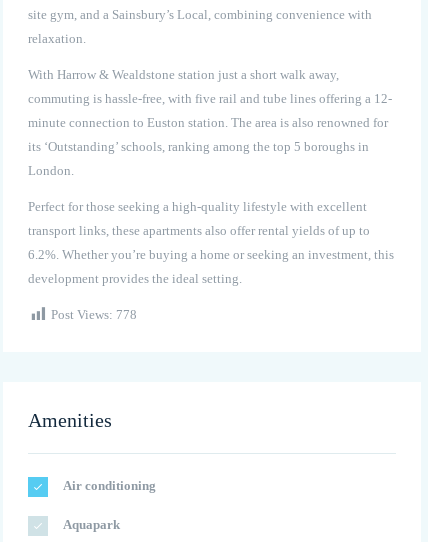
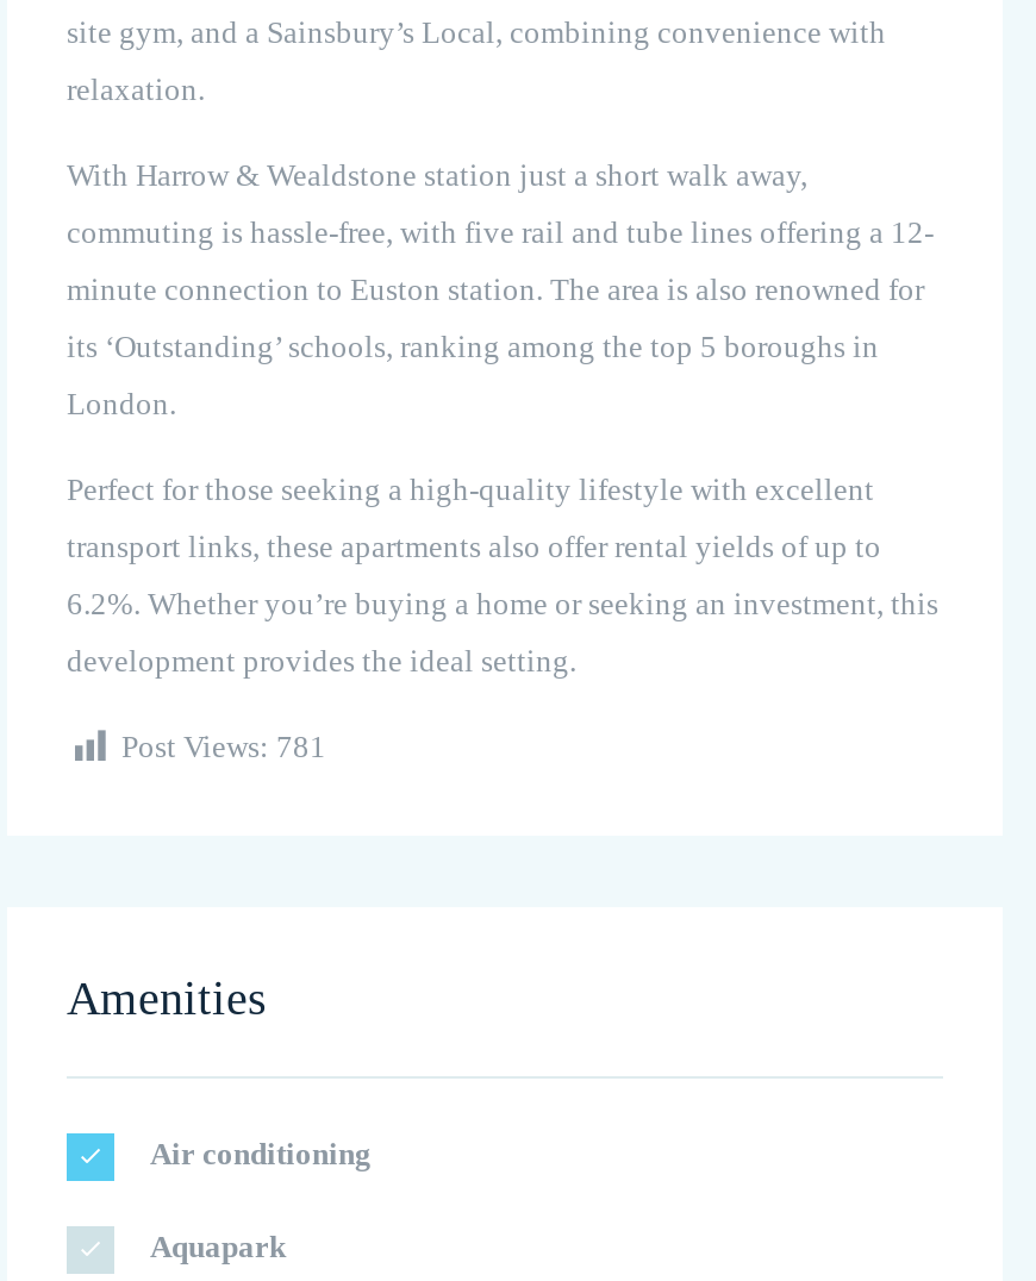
- Post Views: 778
+ Post Views: 781
